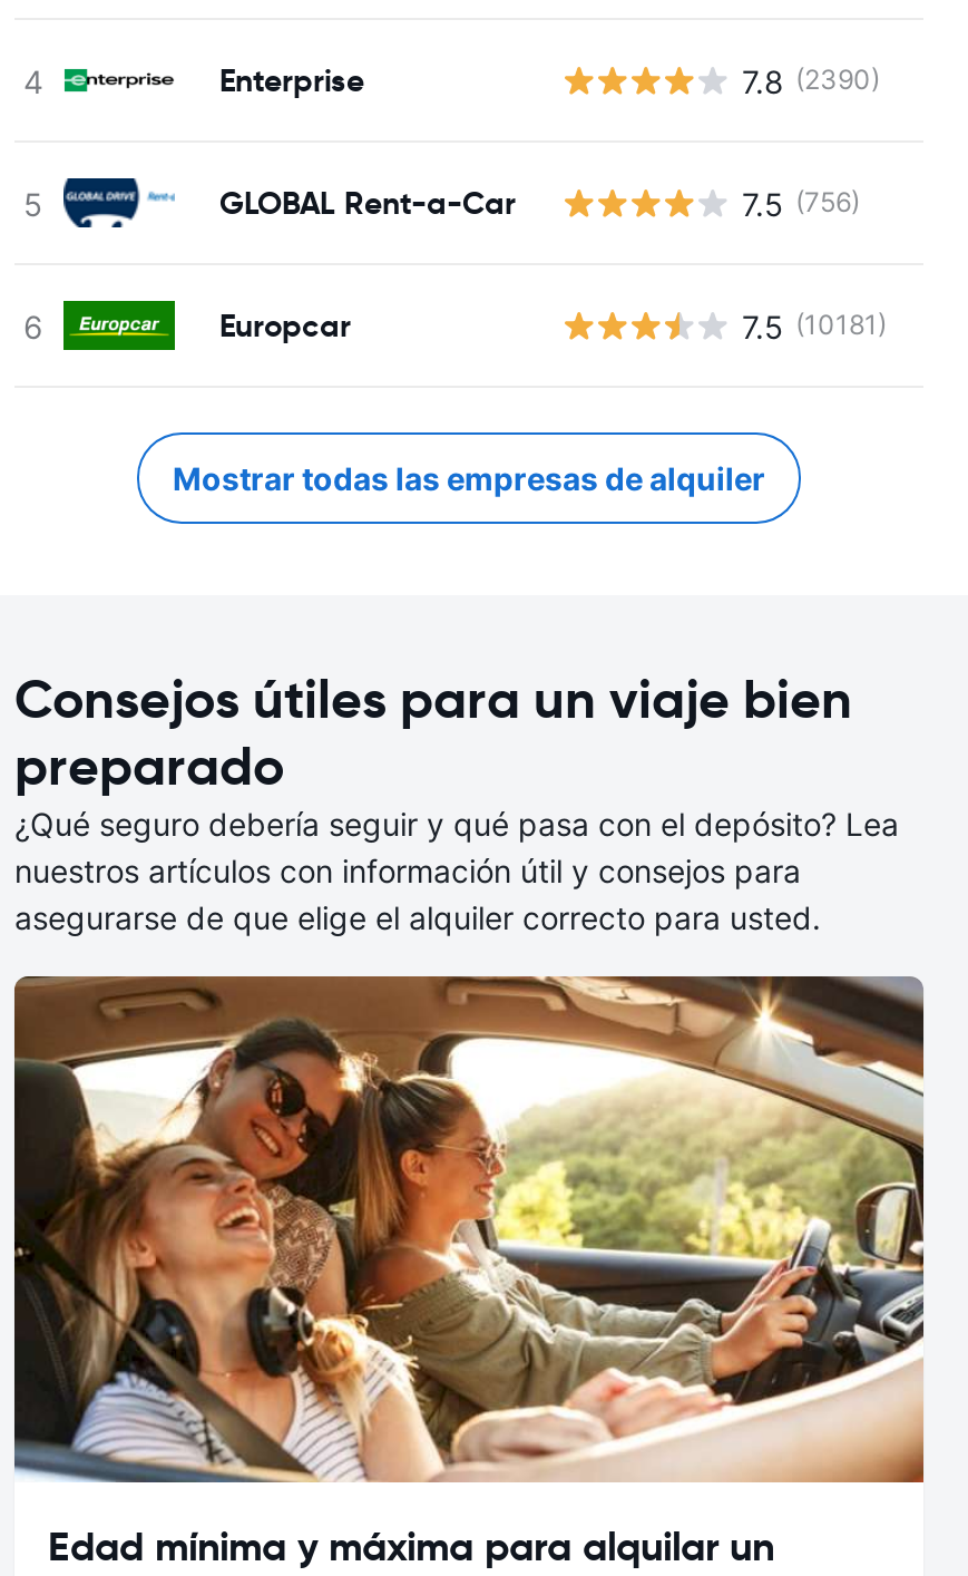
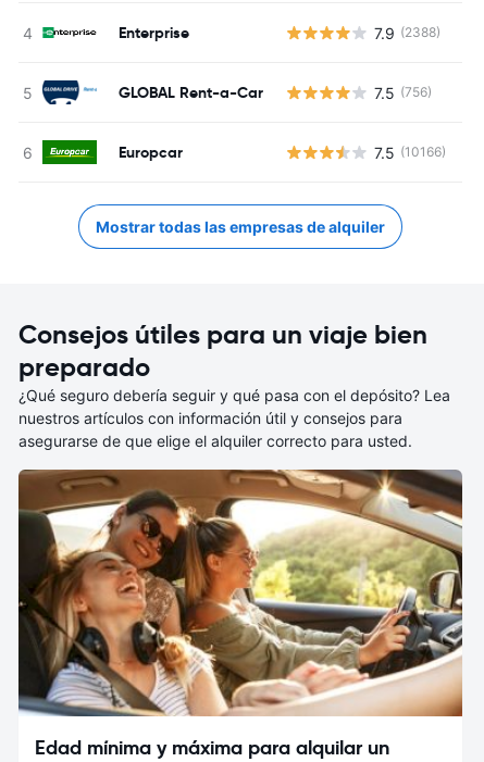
- 7.8 (2390)
+ 7.9 (2388)

- 7.5 (10181)
+ 7.5 (10166)
